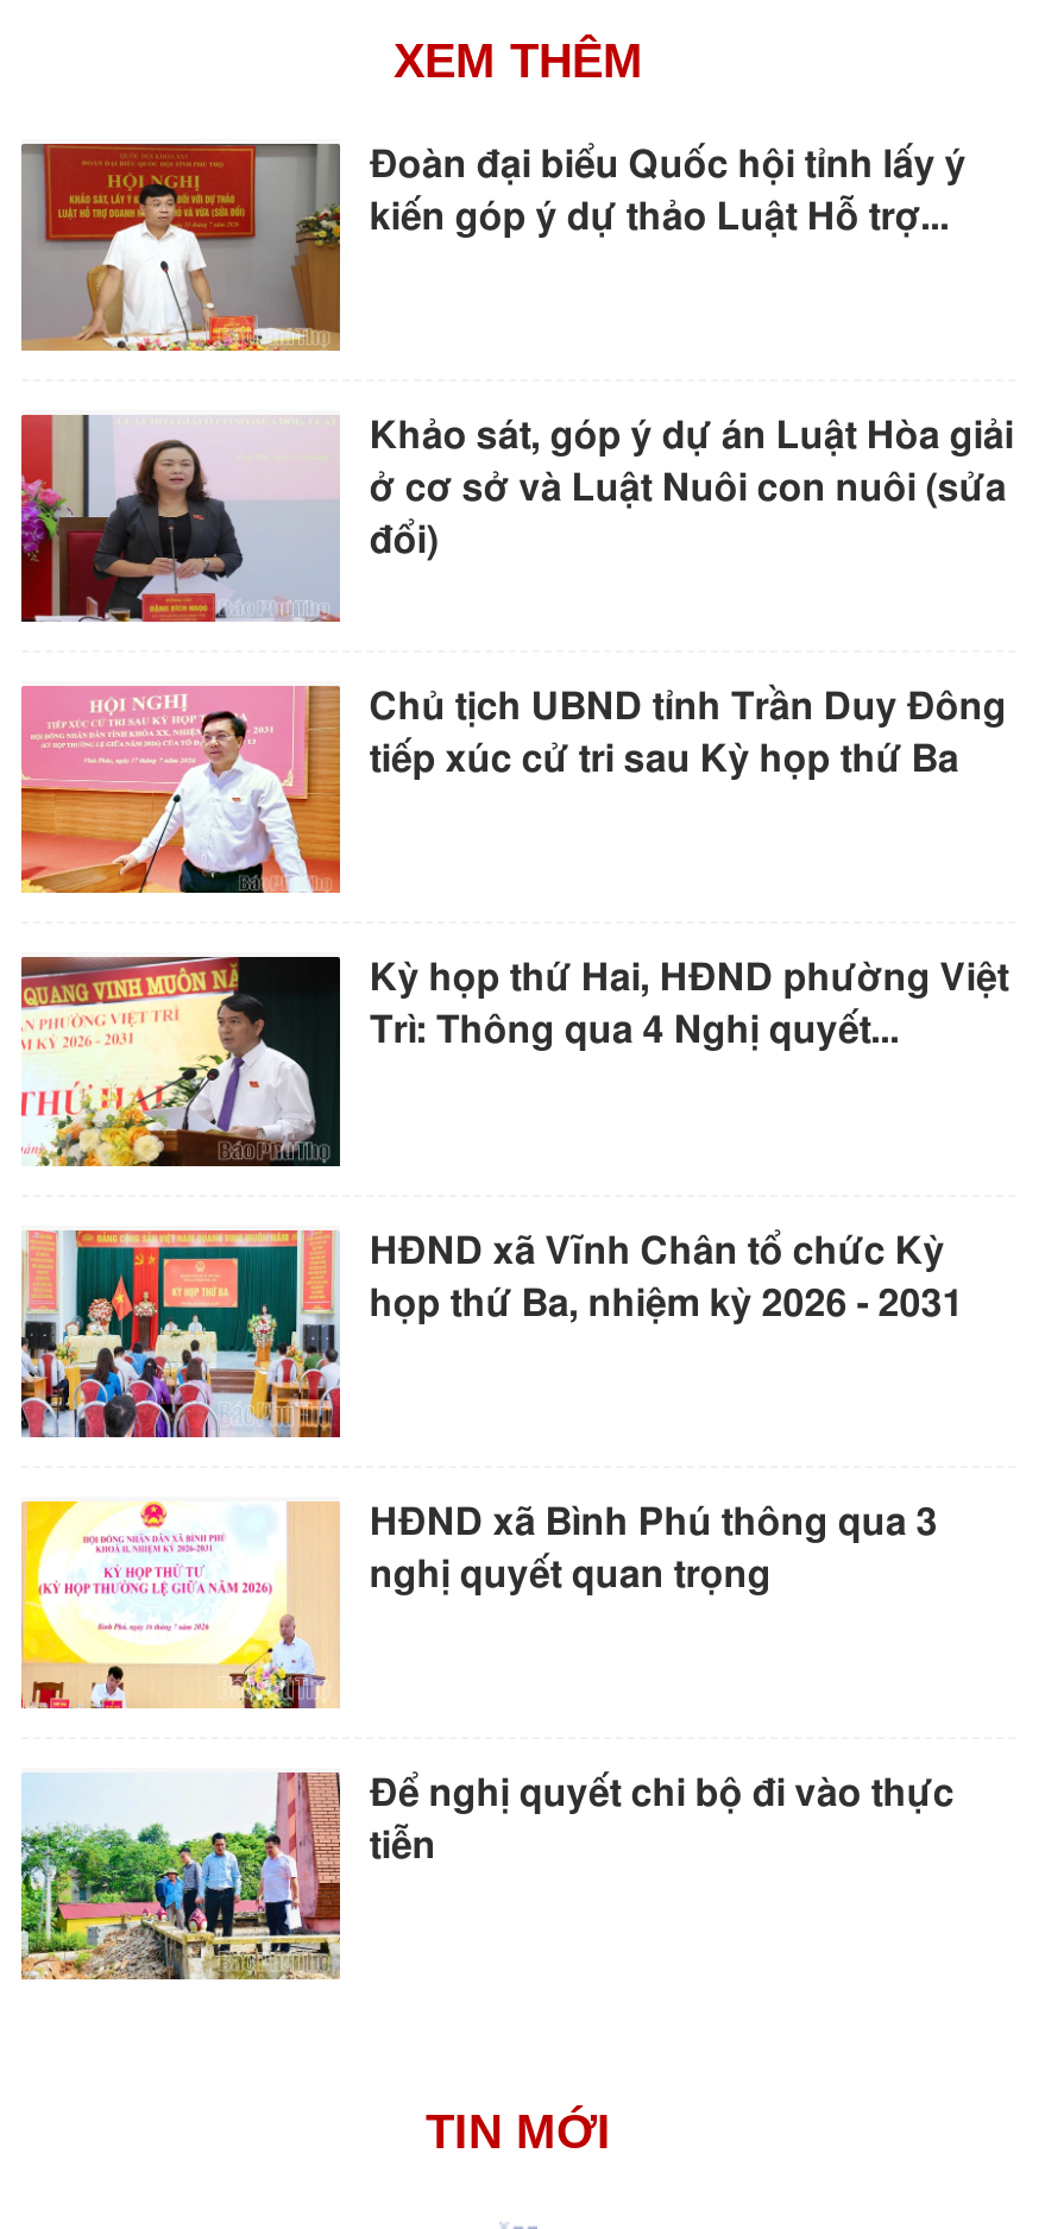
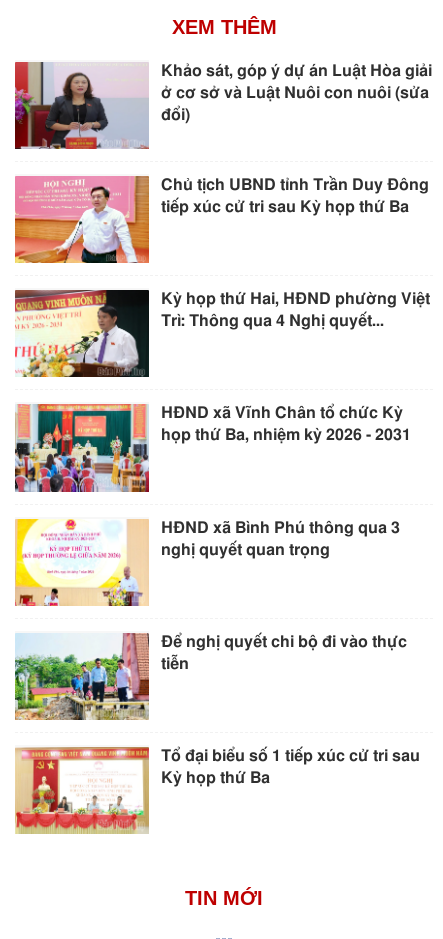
- [image]
- Đoàn đại biểu Quốc hội tỉnh lấy ý
- kiến góp ý dự thảo Luật Hỗ trợ...

moved up: [image] | Khảo sát, góp ý dự án Luật Hòa giải | ở cơ sở và Luật Nuôi con nuôi (sửa | ... | Để nghị quyết chi bộ đi vào thực | tiễn

moved up: [image]

+ [image]
+ Tổ đại biểu số 1 tiếp xúc cử tri sau
+ Kỳ họp thứ Ba
